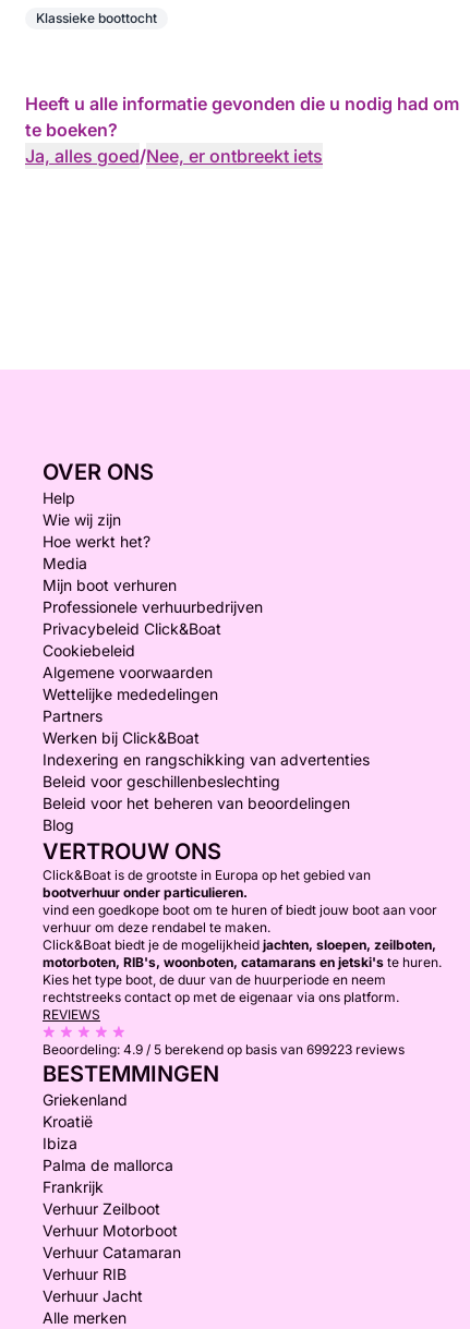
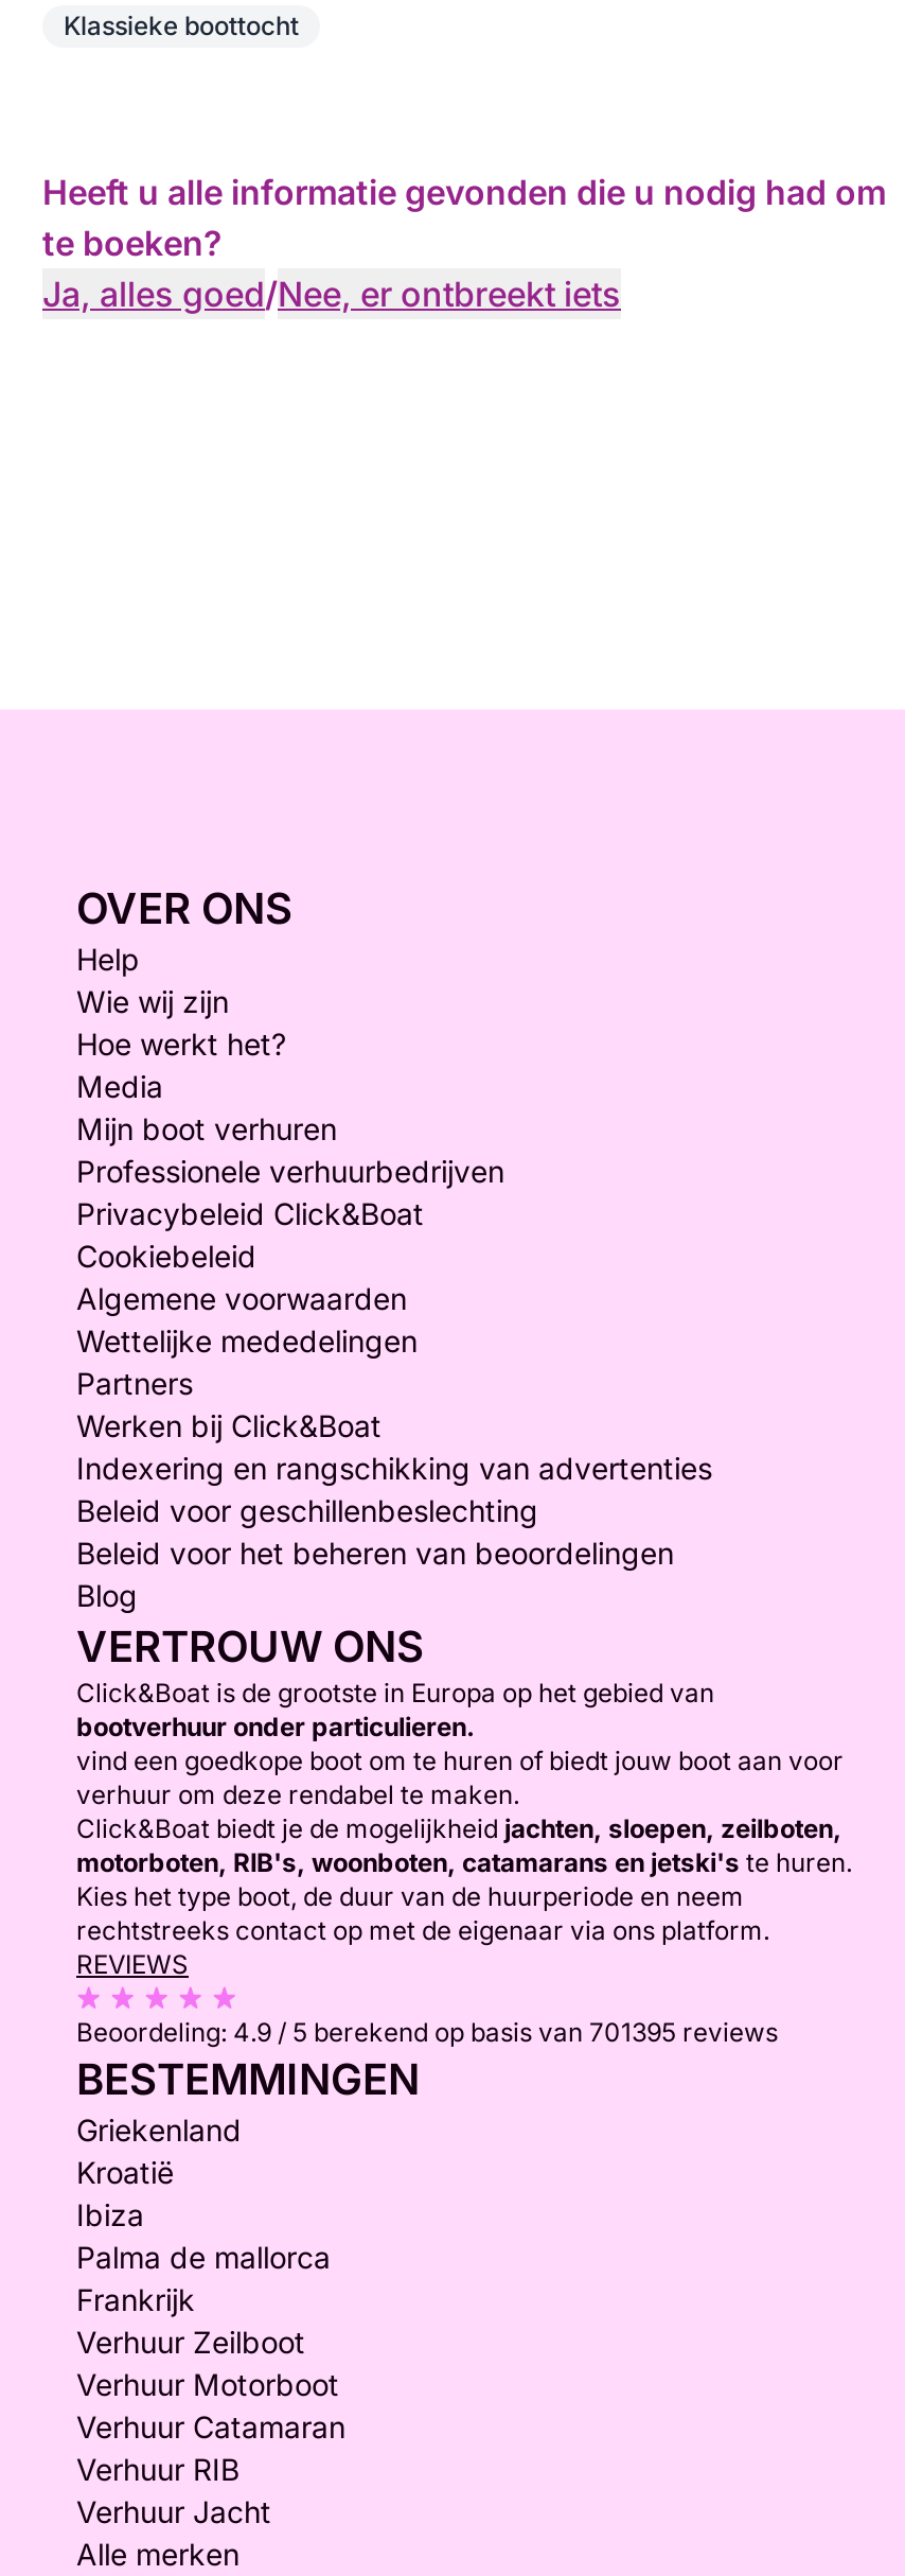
- Beoordeling: 4.9 / 5 berekend op basis van 699223 reviews
+ Beoordeling: 4.9 / 5 berekend op basis van 701395 reviews
